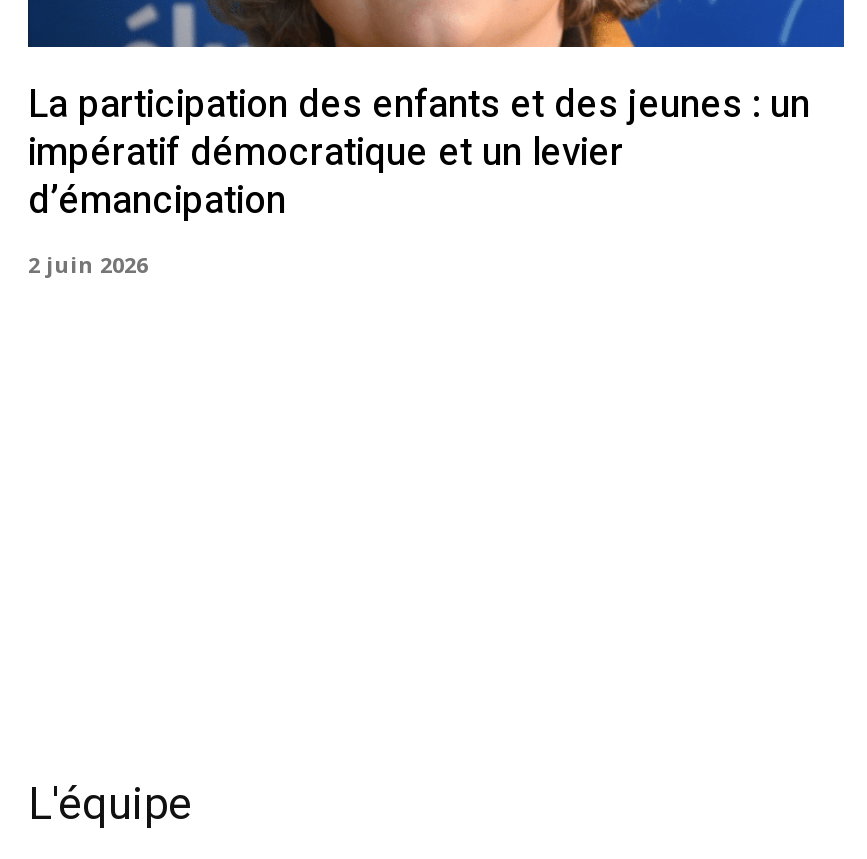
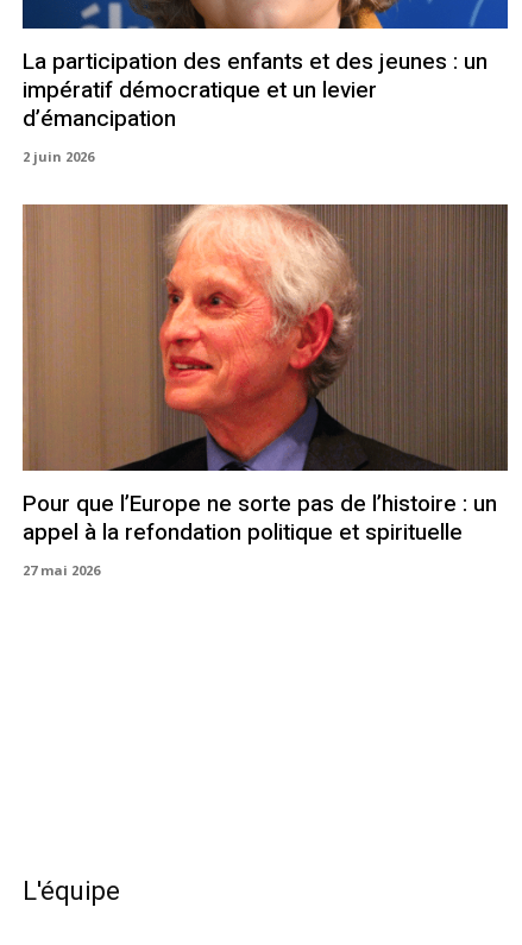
+ [image]
+ Pour que l’Europe ne sorte pas de l’histoire : un
+ appel à la refondation politique et spirituelle
+ 27 mai 2026
